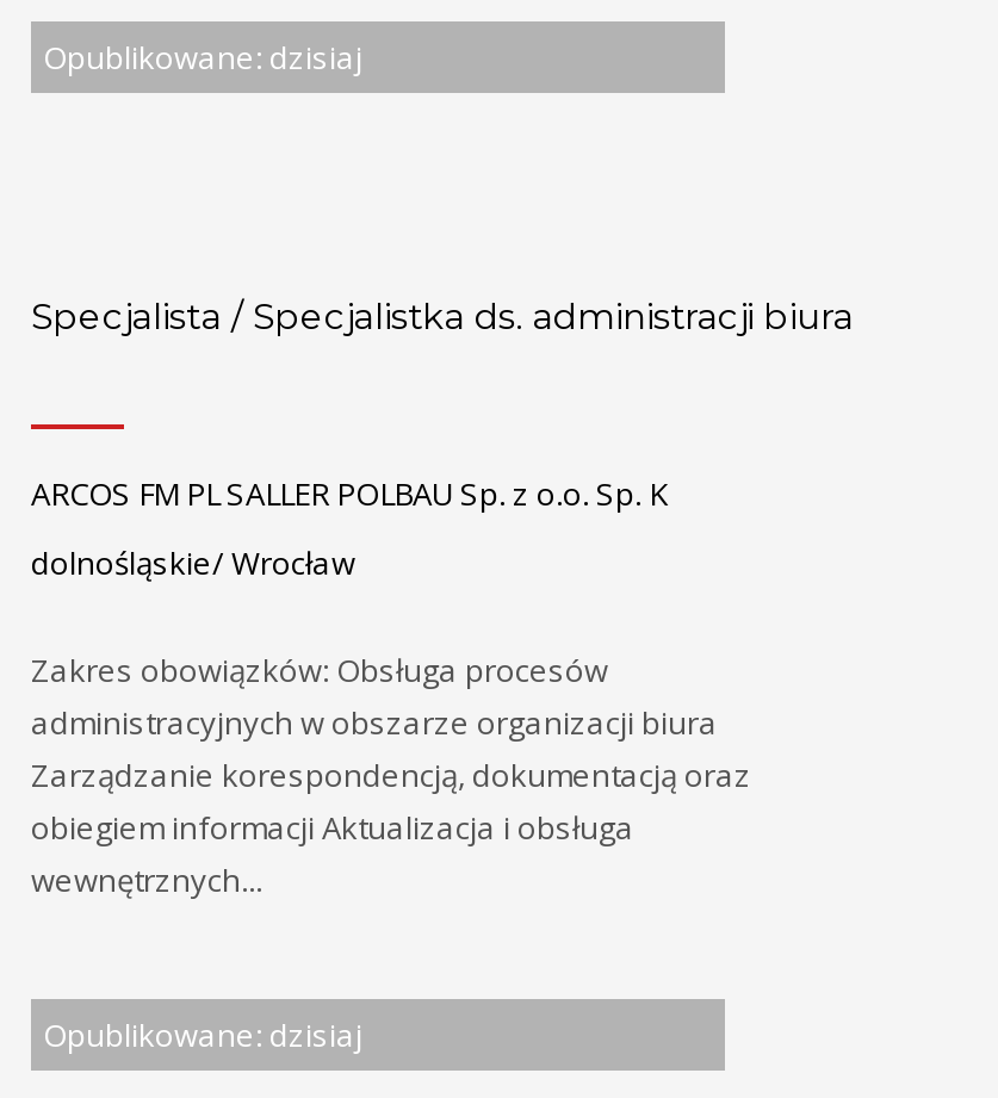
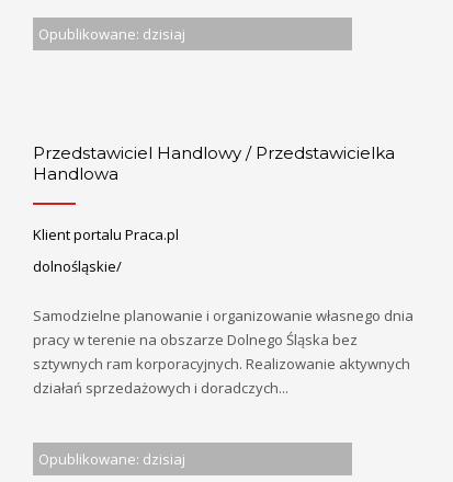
- Specjalista / Specjalistka ds. administracji biura
+ Przedstawiciel Handlowy / Przedstawicielka
+ Handlowa

- ARCOS FM PL SALLER POLBAU Sp. z o.o. Sp. K
+ Klient portalu Praca.pl

- dolnośląskie/ Wrocław
+ dolnośląskie/

- Zakres obowiązków: Obsługa procesów
- administracyjnych w obszarze organizacji biura
- Zarządzanie korespondencją, dokumentacją oraz
- obiegiem informacji Aktualizacja i obsługa
- wewnętrznych...
+ Samodzielne planowanie i organizowanie własnego dnia
+ pracy w terenie na obszarze Dolnego Śląska bez
+ sztywnych ram korporacyjnych. Realizowanie aktywnych
+ działań sprzedażowych i doradczych...
